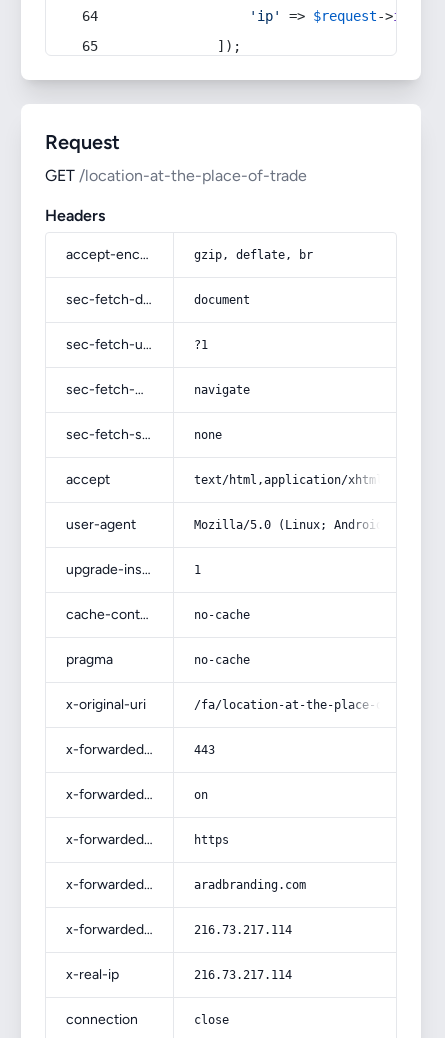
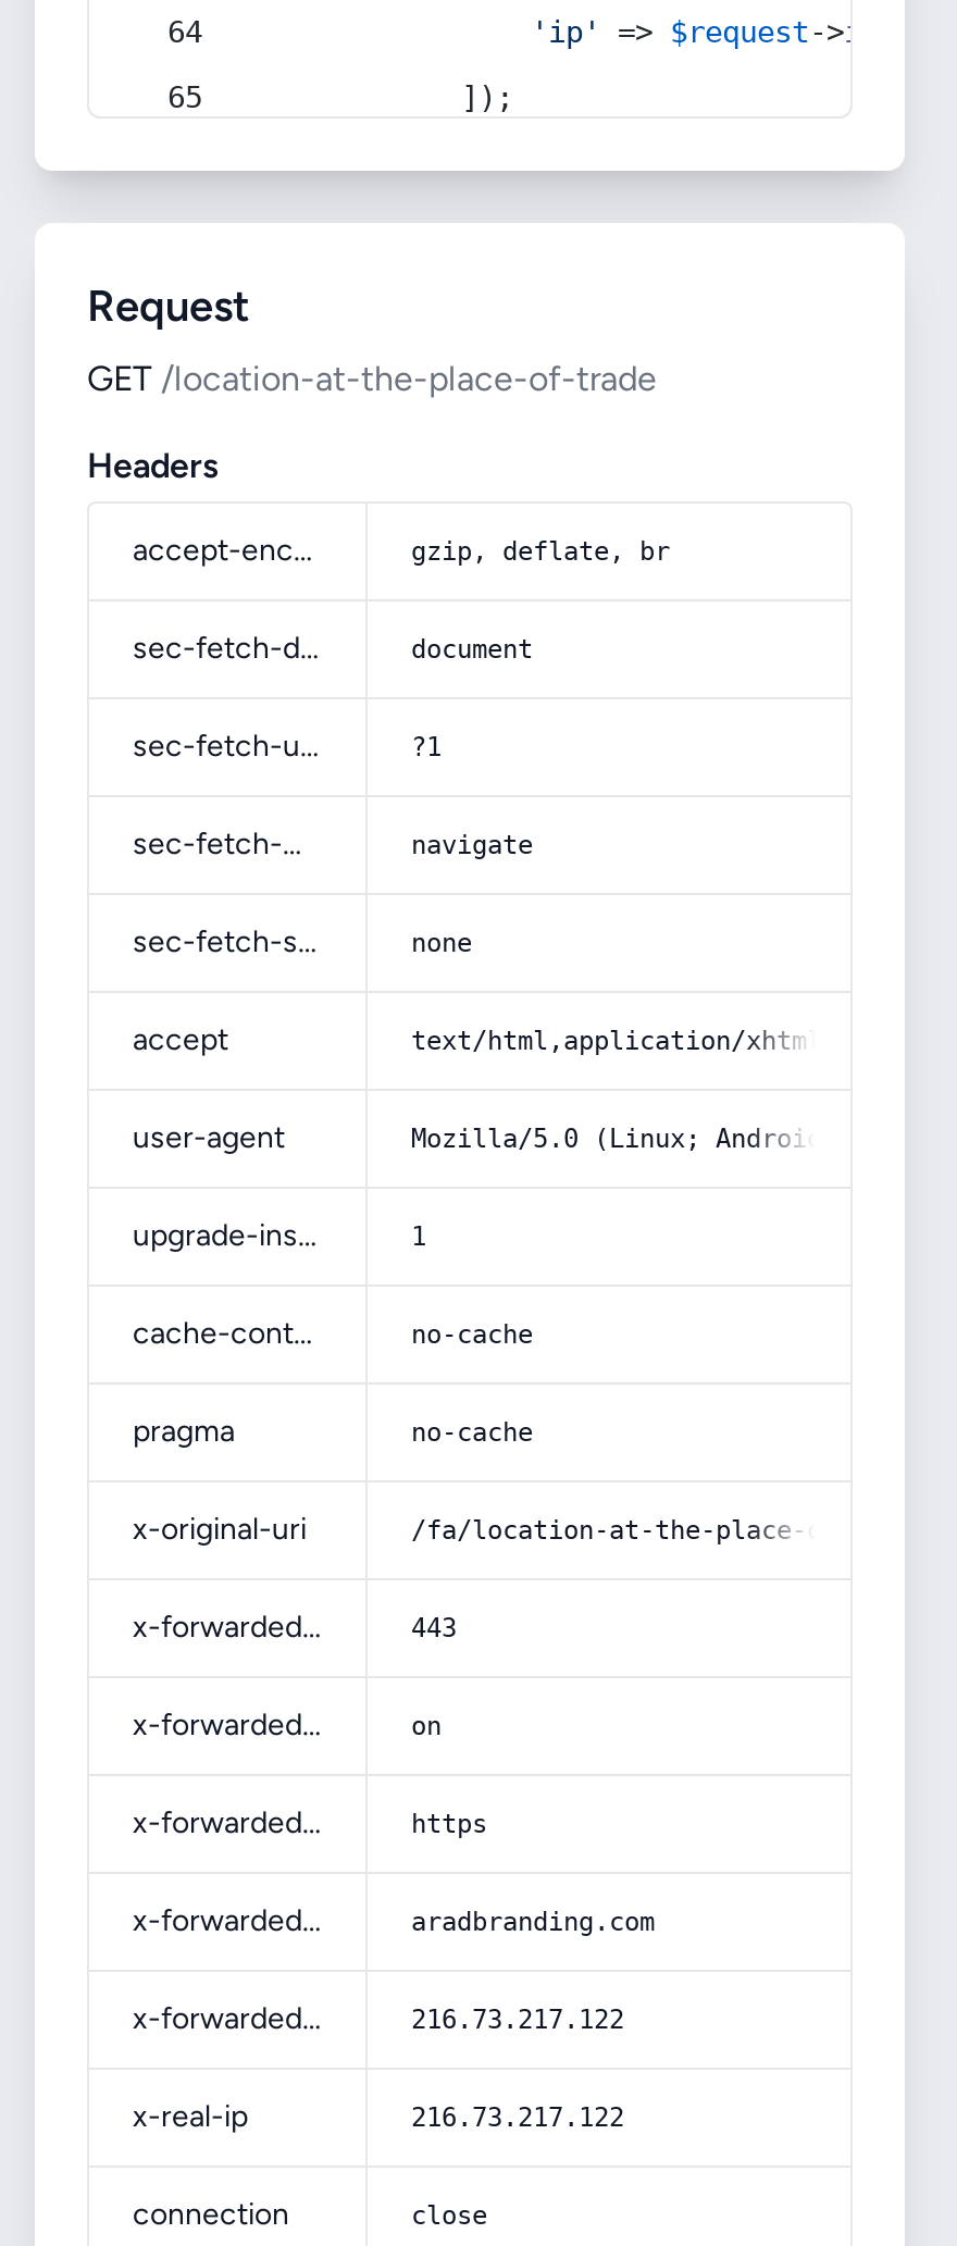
- 216.73.217.114
+ 216.73.217.122

- 216.73.217.114
+ 216.73.217.122
